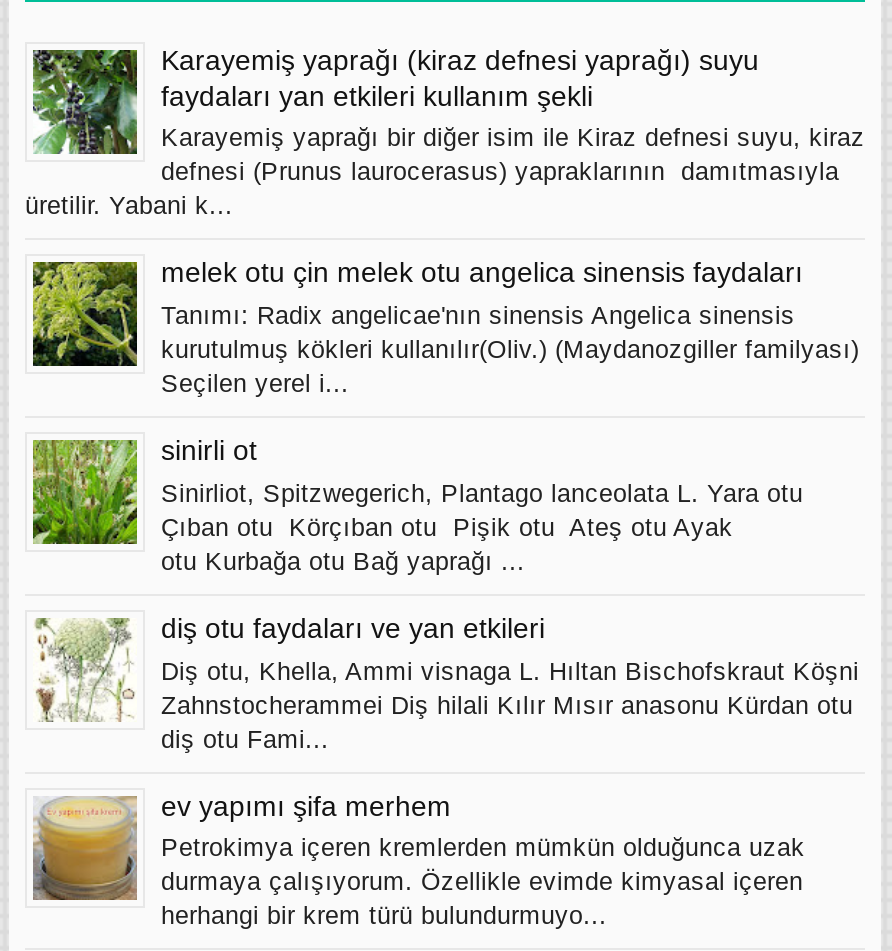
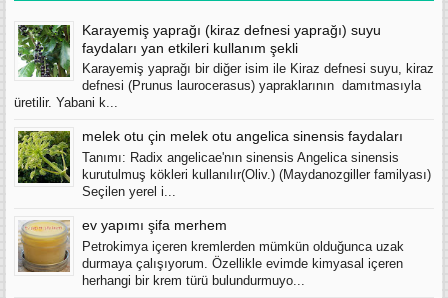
- [image]
- sinirli ot
- Sinirliot, Spitzwegerich, Plantago lanceolata L. Yara otu
- Çıban otu Körçıban otu Pişik otu Ateş otu Ayak
- otu Kurbağa otu Bağ yaprağı ...
- diş otu faydaları ve yan etkileri
- Diş otu, Khella, Ammi visnaga L. Hıltan Bischofskraut Köşni
- Zahnstocherammei Diş hilali Kılır Mısır anasonu Kürdan otu
- diş otu Fami...

- [image]
